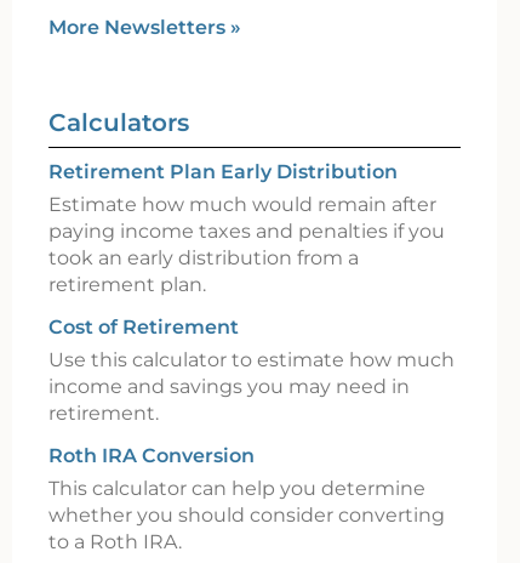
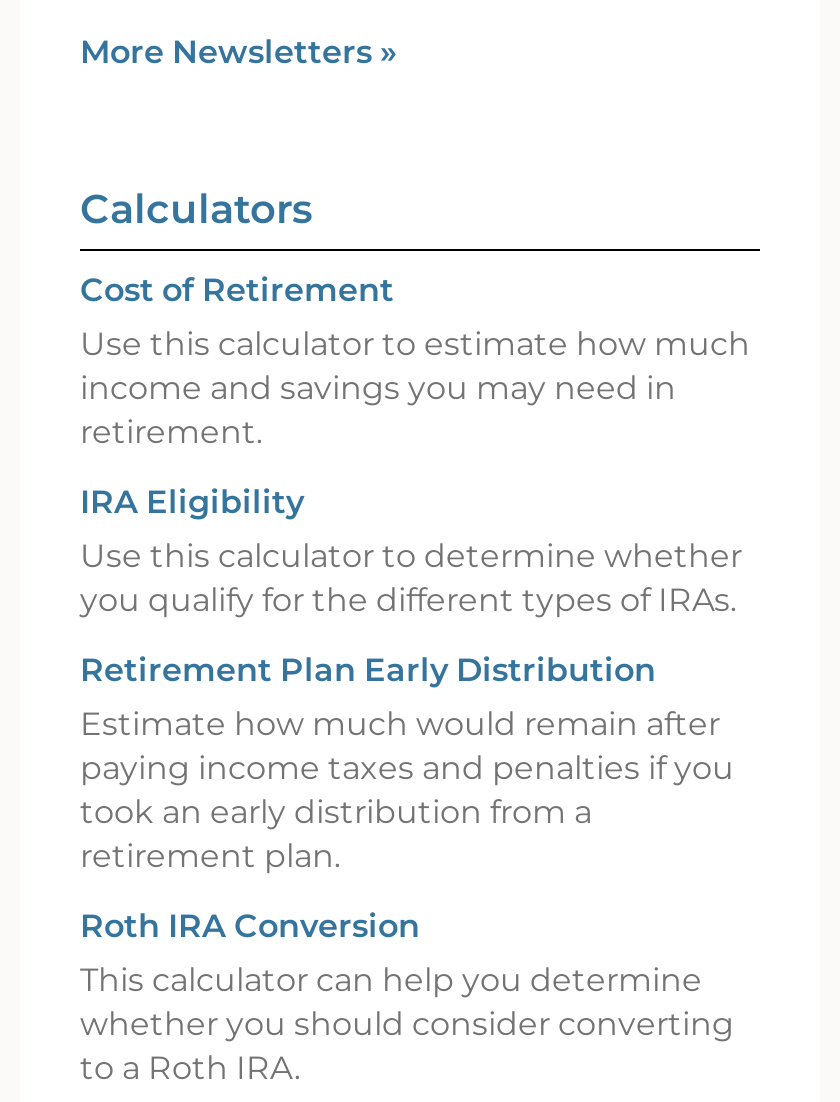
+ IRA Eligibility
+ Use this calculator to determine whether
+ you qualify for the different types of IRAs.

moved down: Retirement Plan Early Distribution | Estimate how much would remain after | paying income taxes and penalties if you | took an early distribution from a | retirement plan.

moved up: Cost of Retirement | Use this calculator to estimate how much | income and savings you may need in | retirement.
